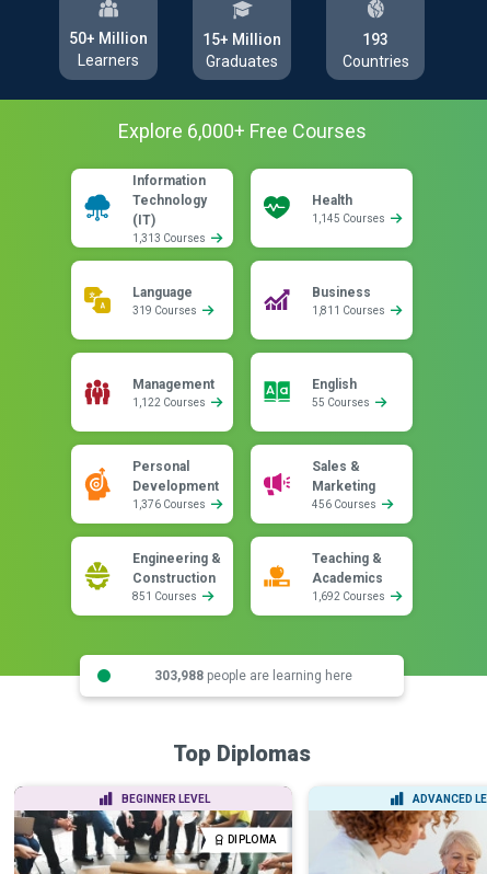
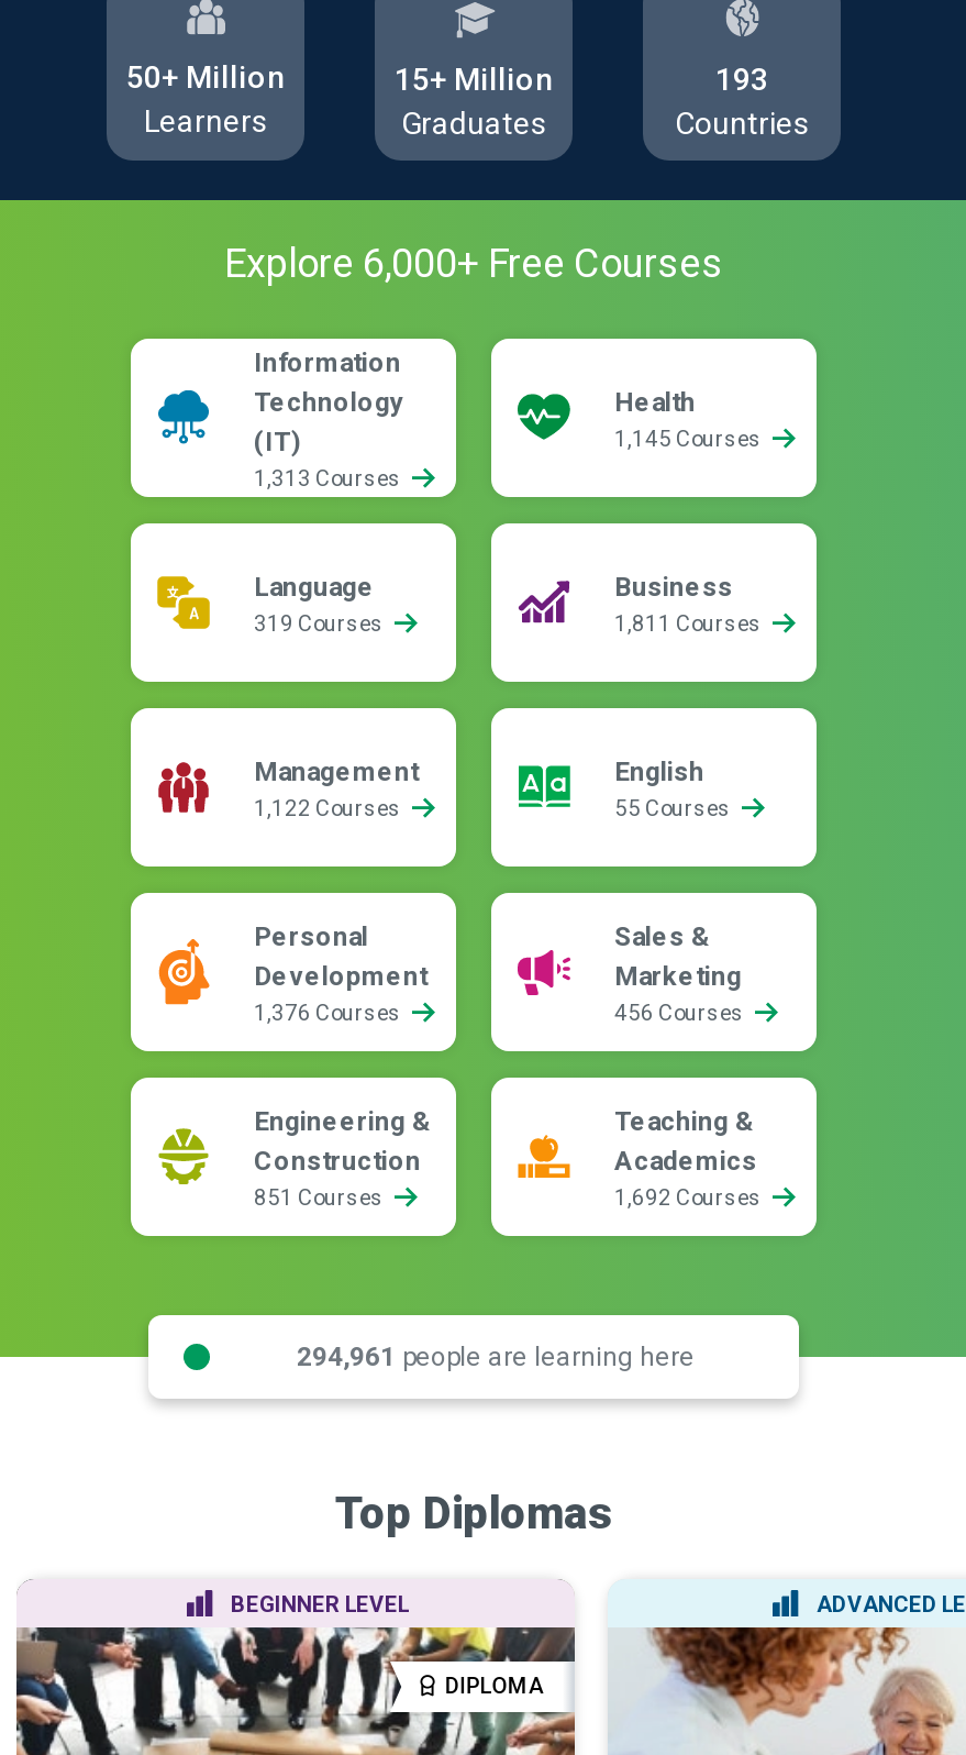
- 303,988 people are learning here
+ 294,961 people are learning here
